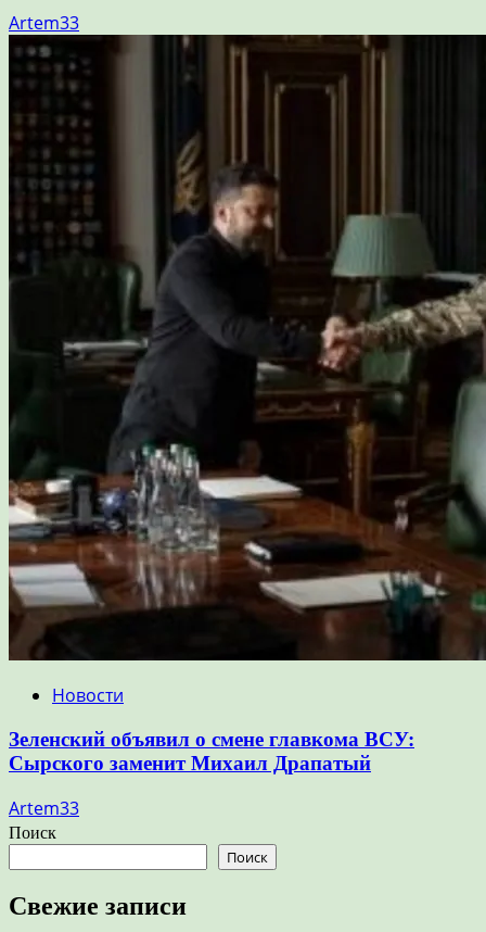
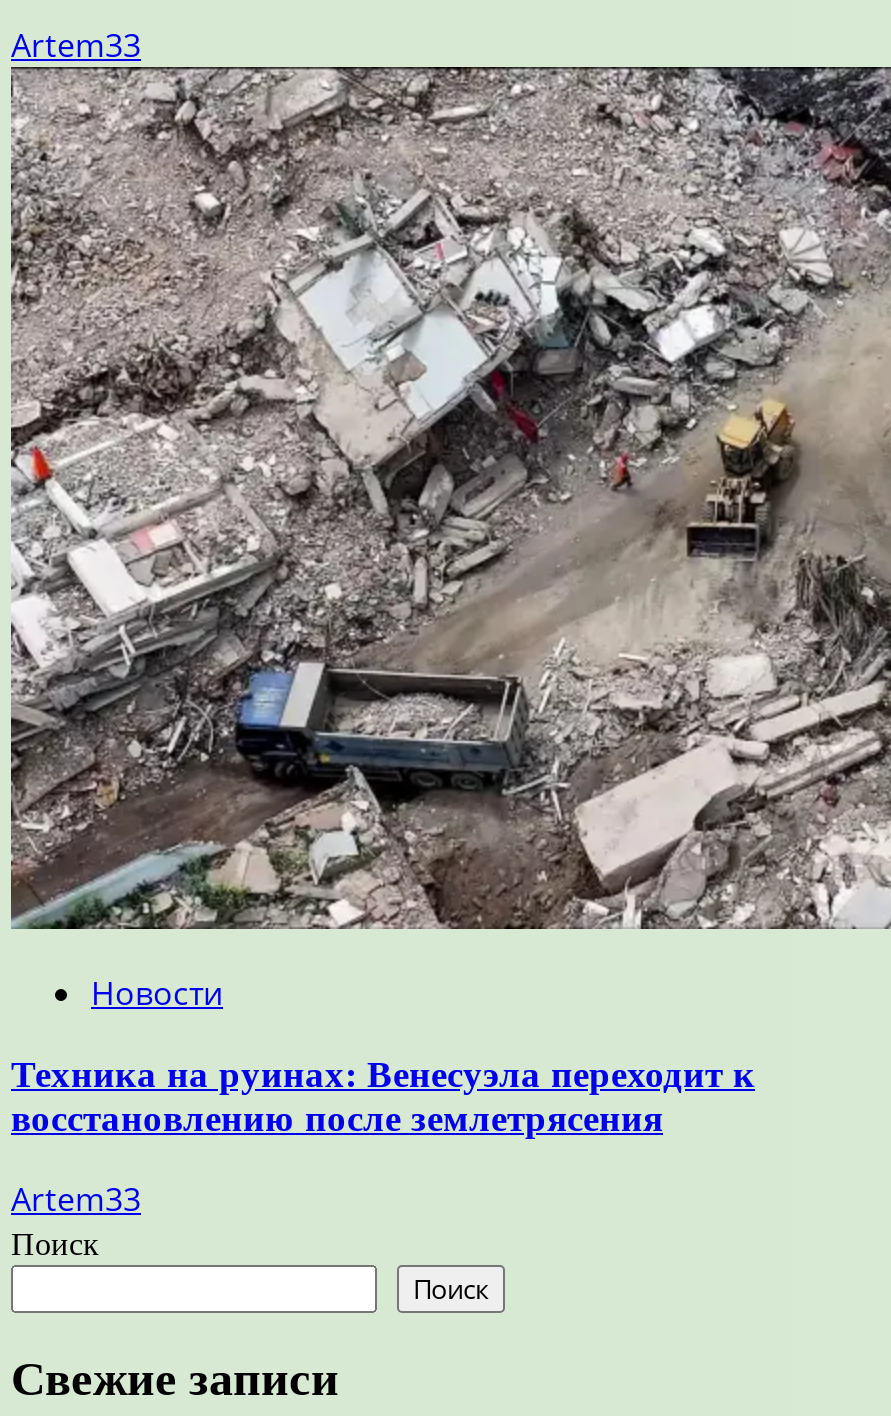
- [image]
+ [image]

- Зеленский объявил о смене главкома ВСУ:
- Сырского заменит Михаил Драпатый
+ Техника на руинах: Венесуэла переходит к
+ восстановлению после землетрясения
